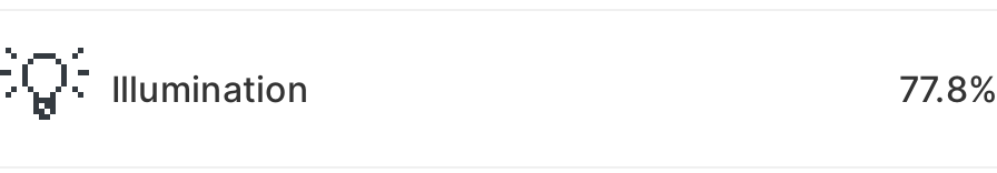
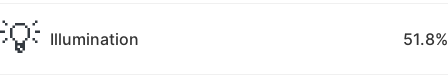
- 77.8%
+ 51.8%
